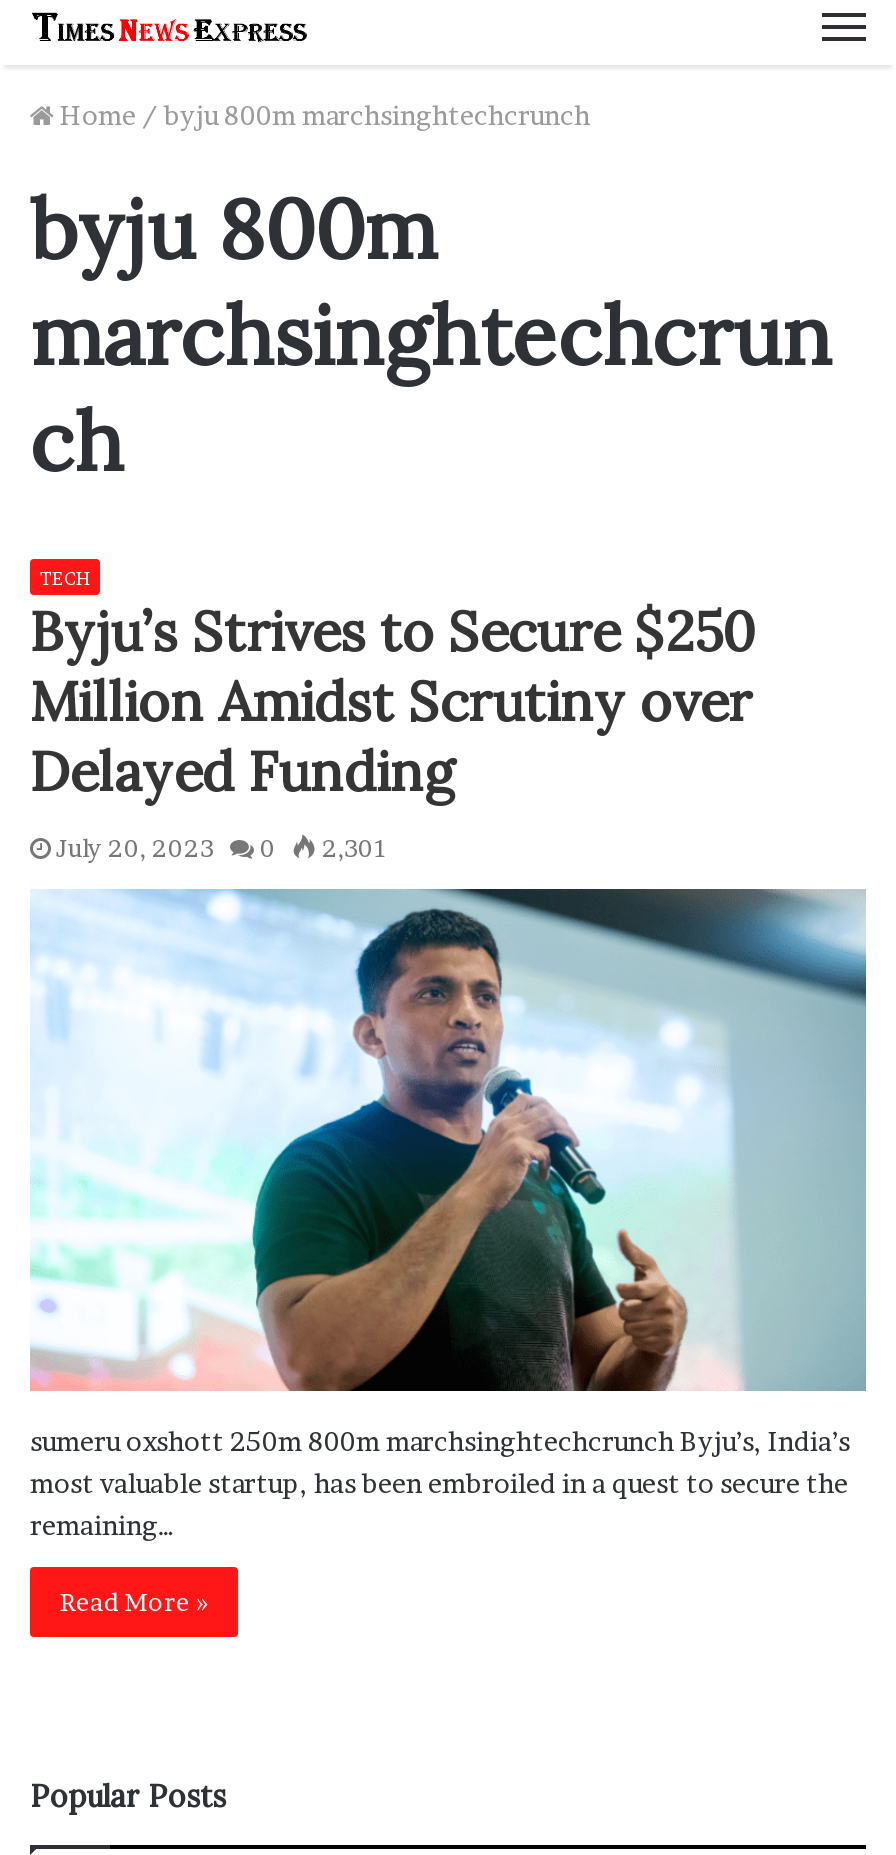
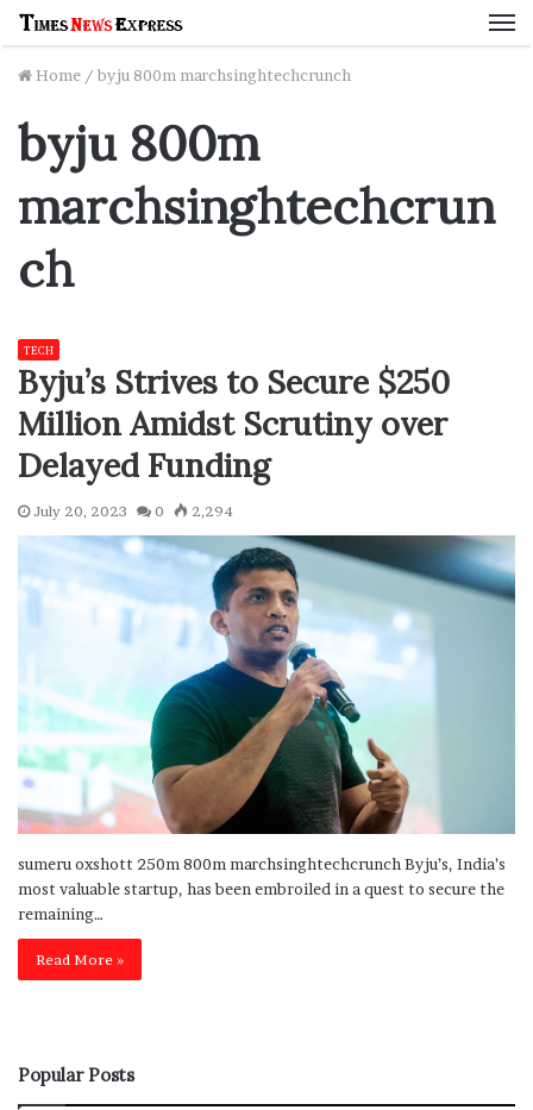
- July 20, 2023 0 2,301
+ July 20, 2023 0 2,294
